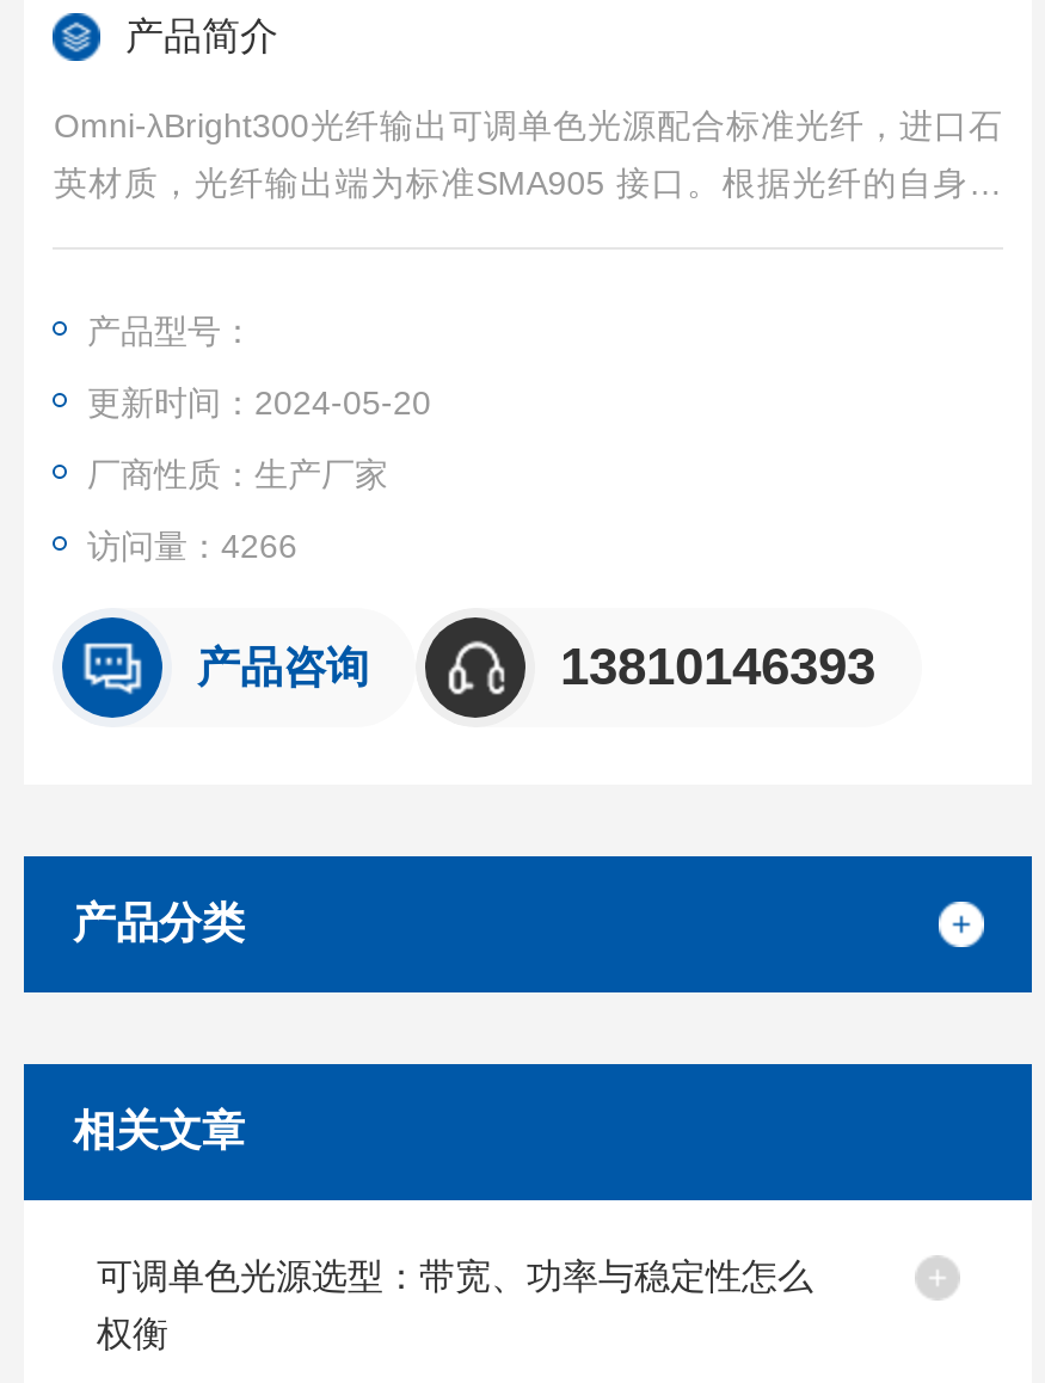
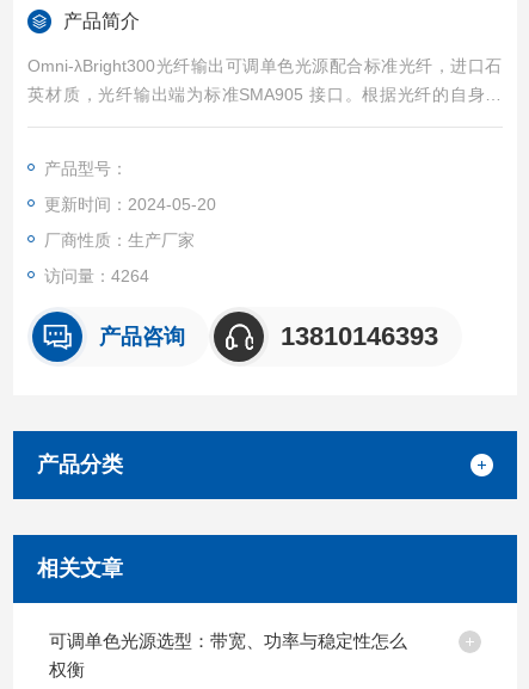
- 访问量：4266
+ 访问量：4264
